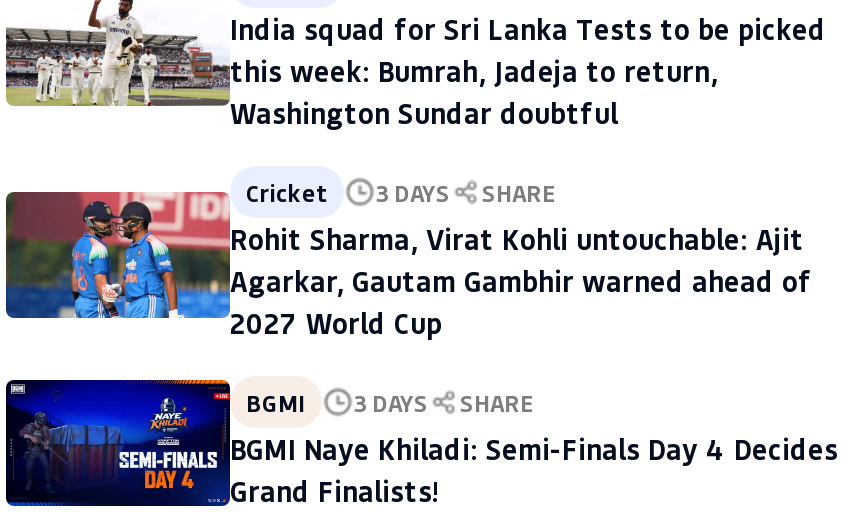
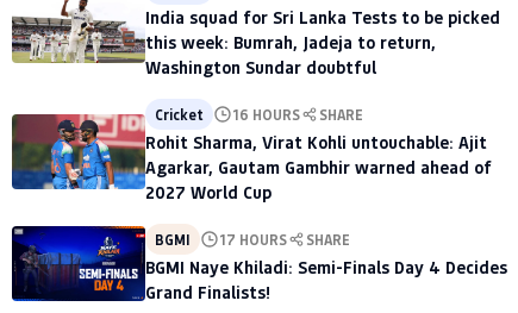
- Cricket 3 DAYS SHARE
+ Cricket 16 HOURS SHARE

- BGMI 3 DAYS SHARE
+ BGMI 17 HOURS SHARE
